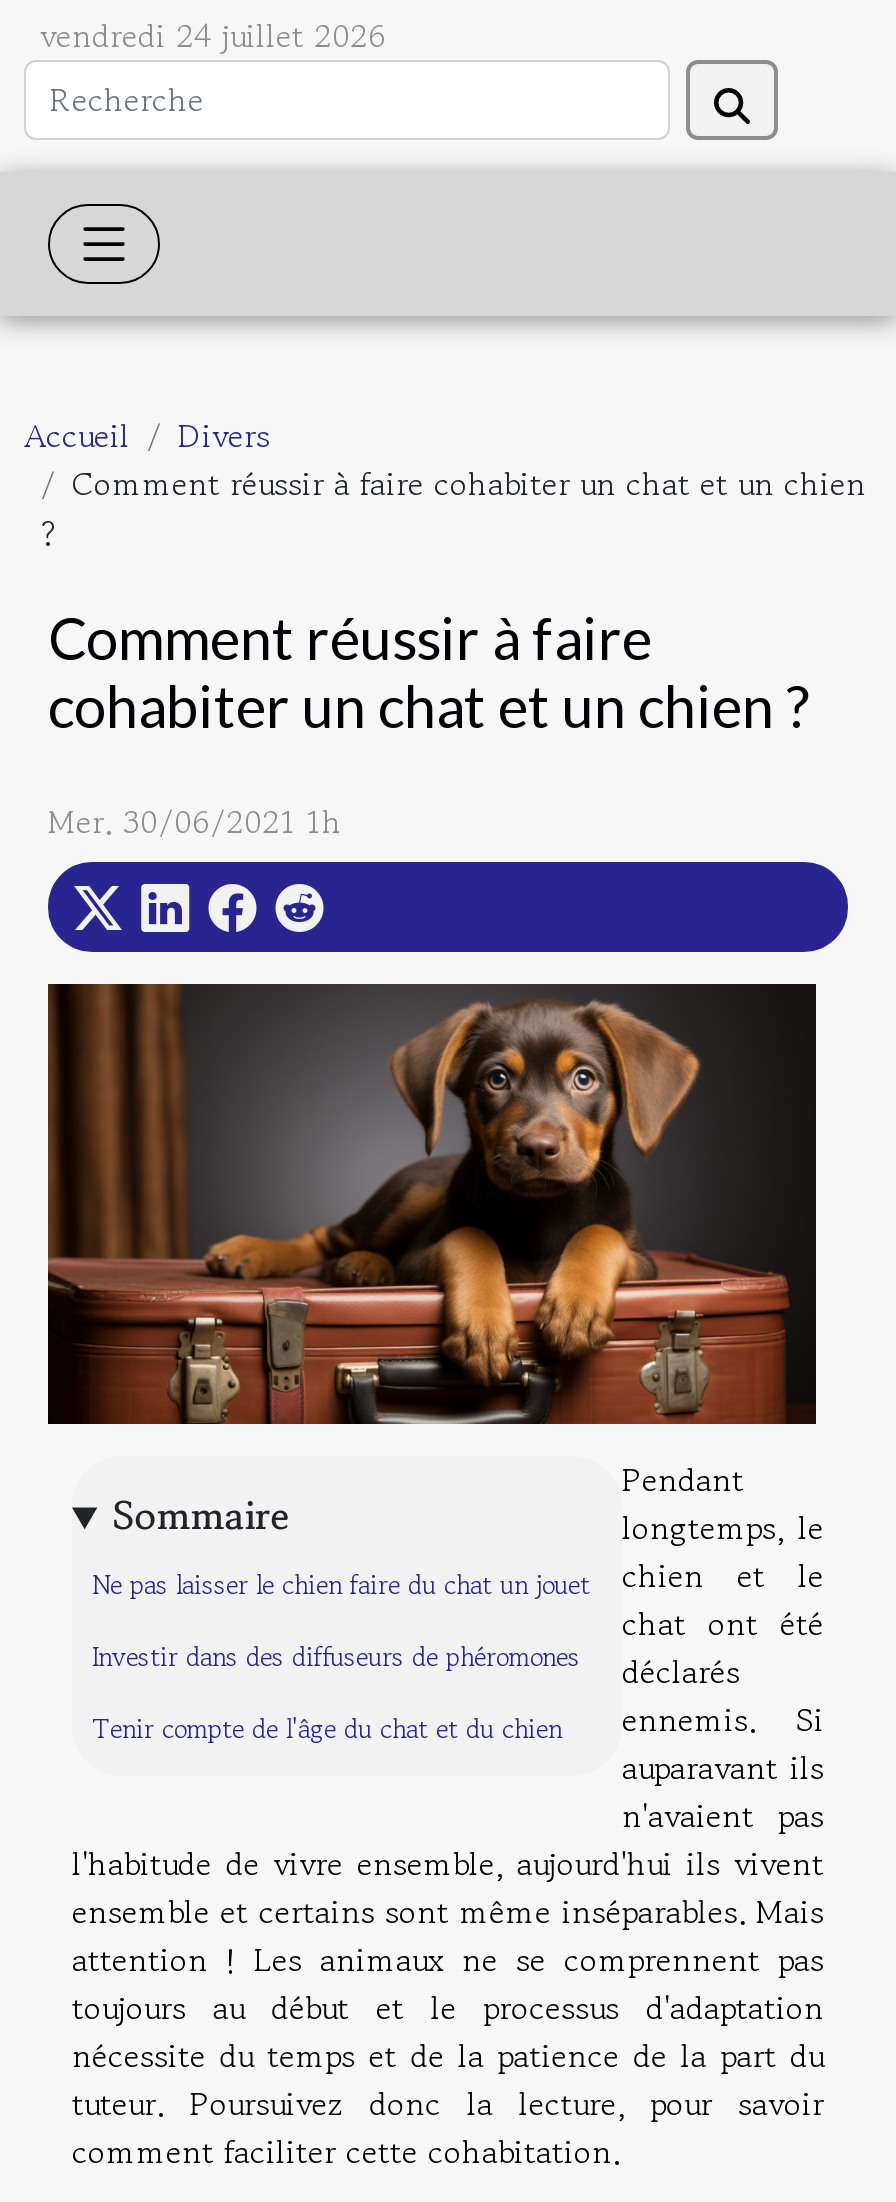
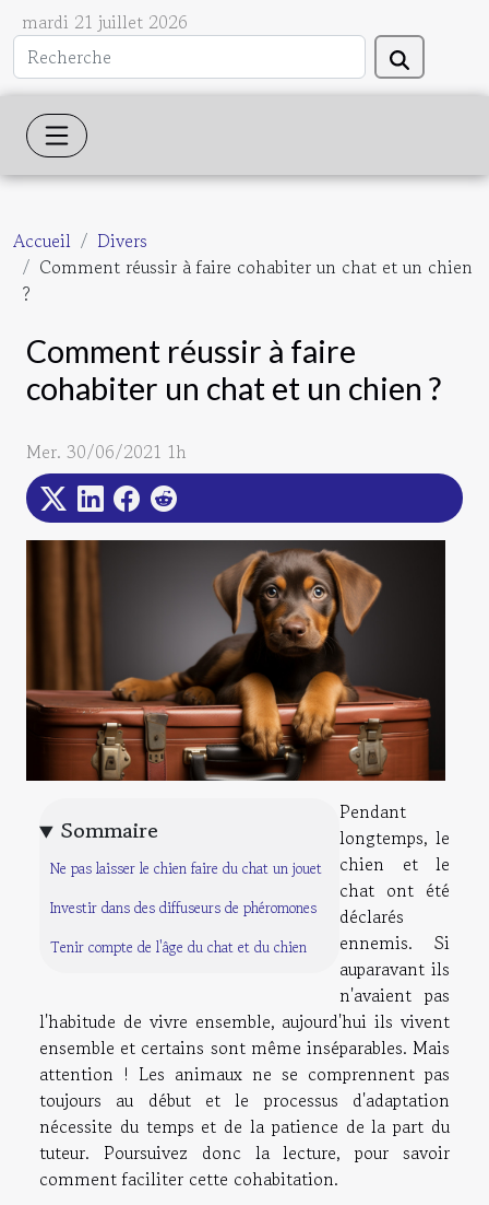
- vendredi 24 juillet 2026
+ mardi 21 juillet 2026
